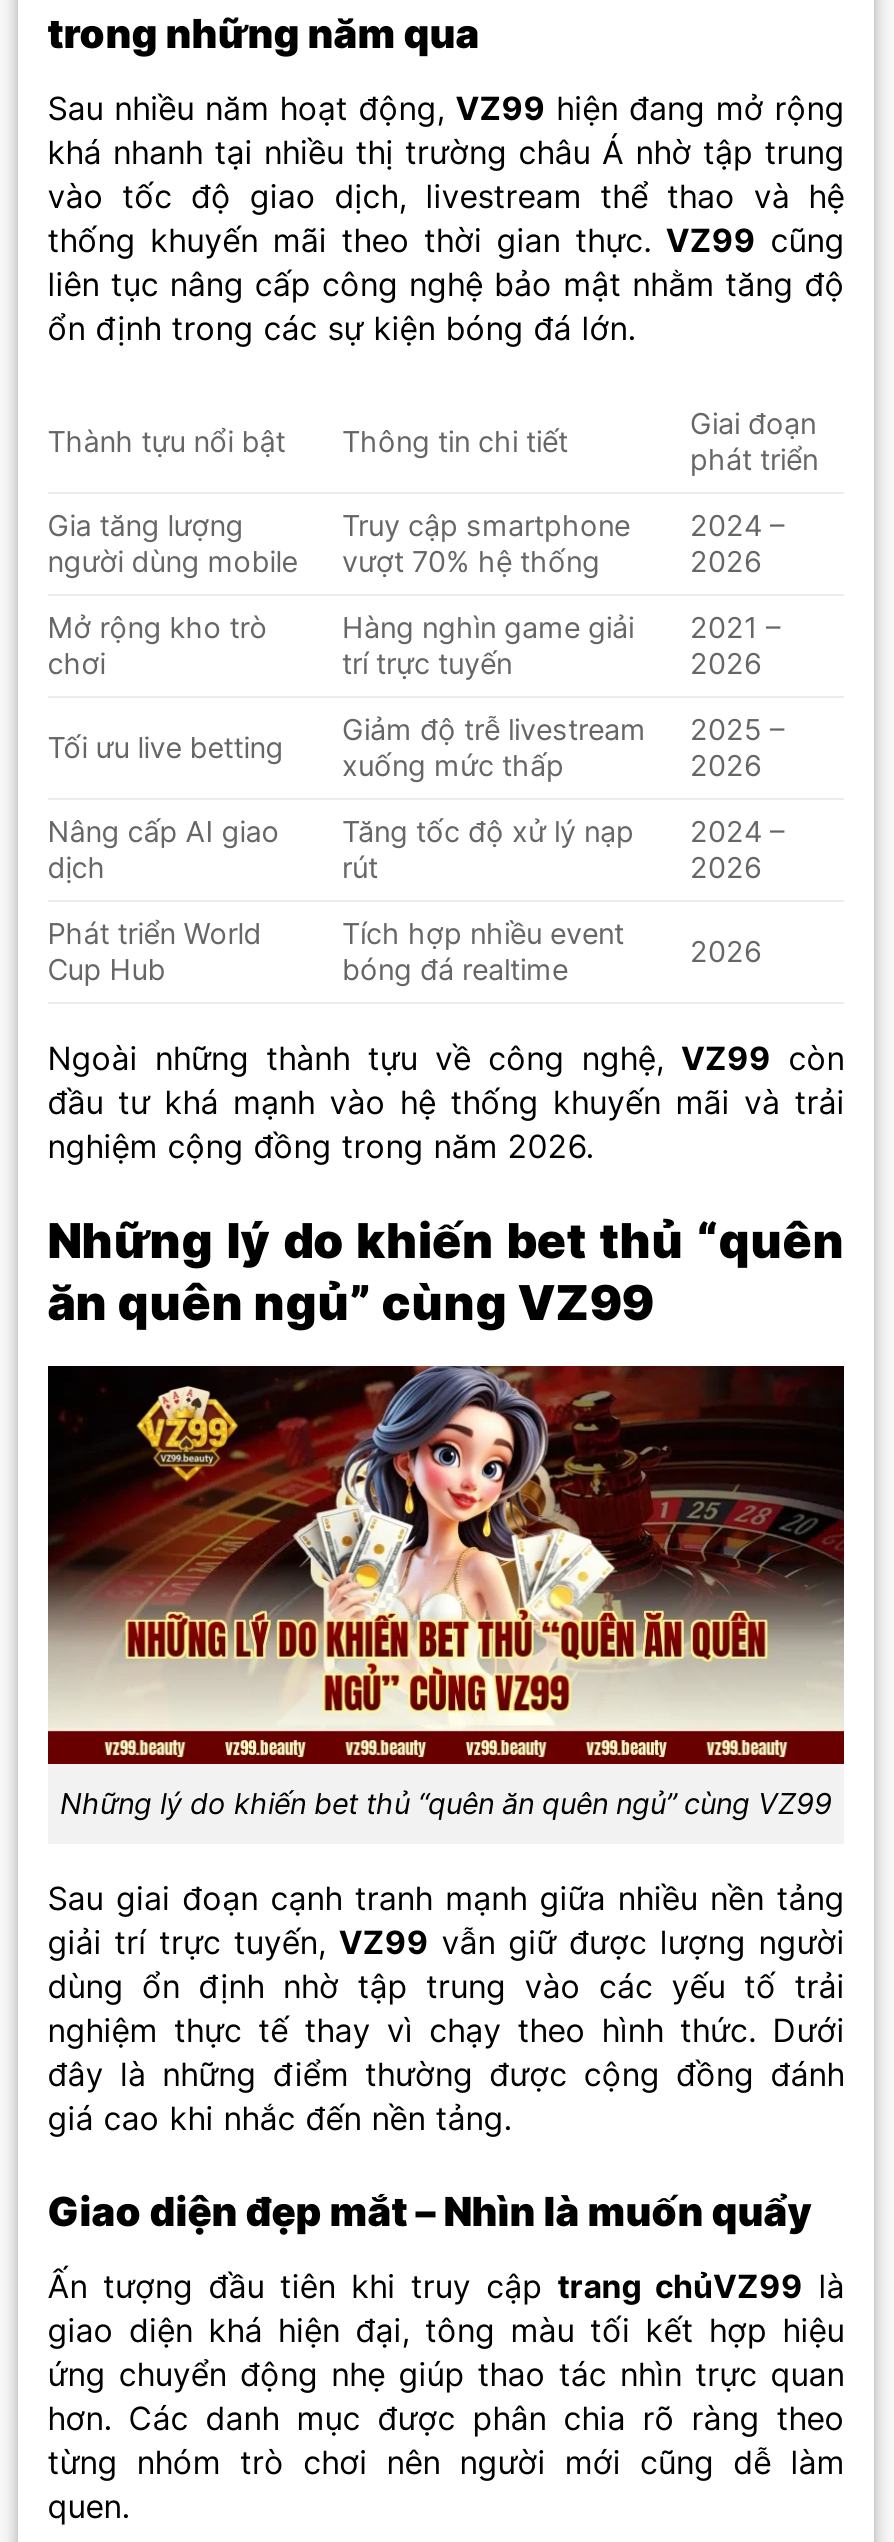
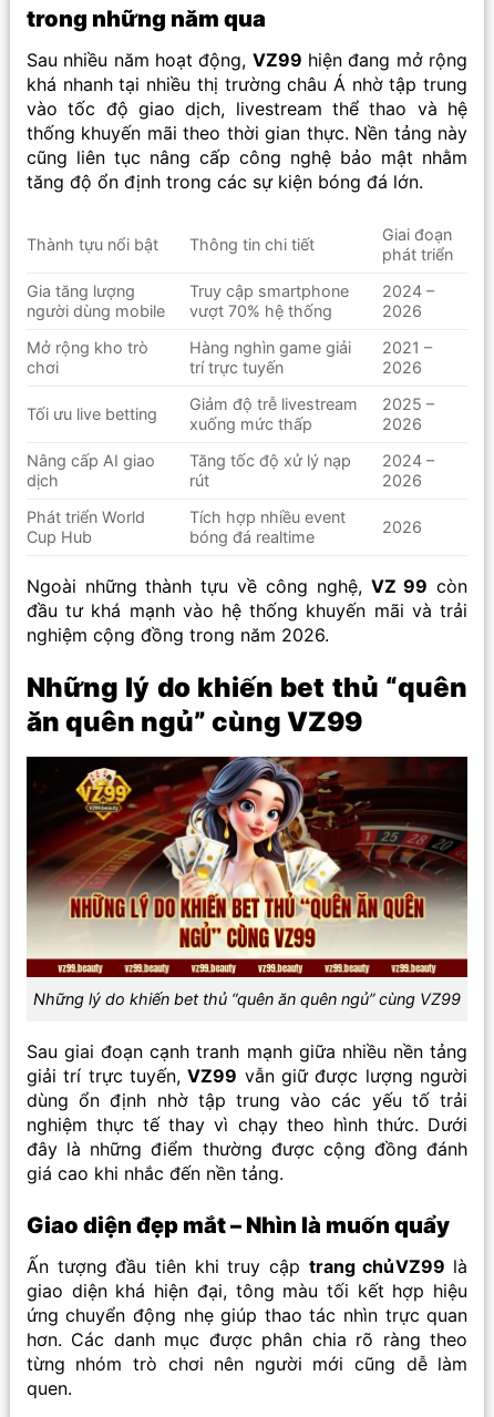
- thống khuyến mãi theo thời gian thực. VZ99 cũng
- liên tục nâng cấp công nghệ bảo mật nhằm tăng độ
- ổn định trong các sự kiện bóng đá lớn.
+ thống khuyến mãi theo thời gian thực. Nền tảng này
+ cũng liên tục nâng cấp công nghệ bảo mật nhằm
+ tăng độ ổn định trong các sự kiện bóng đá lớn.
